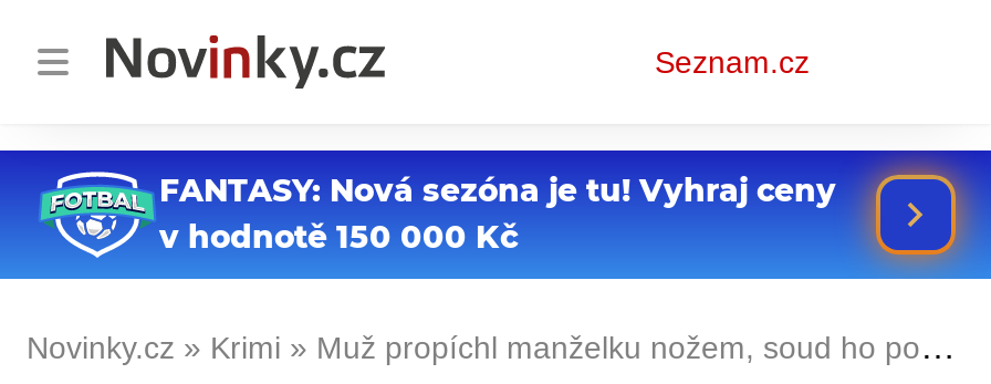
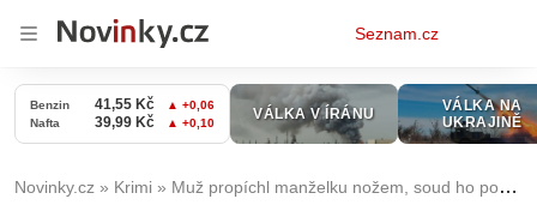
- [image]
+ [image]
